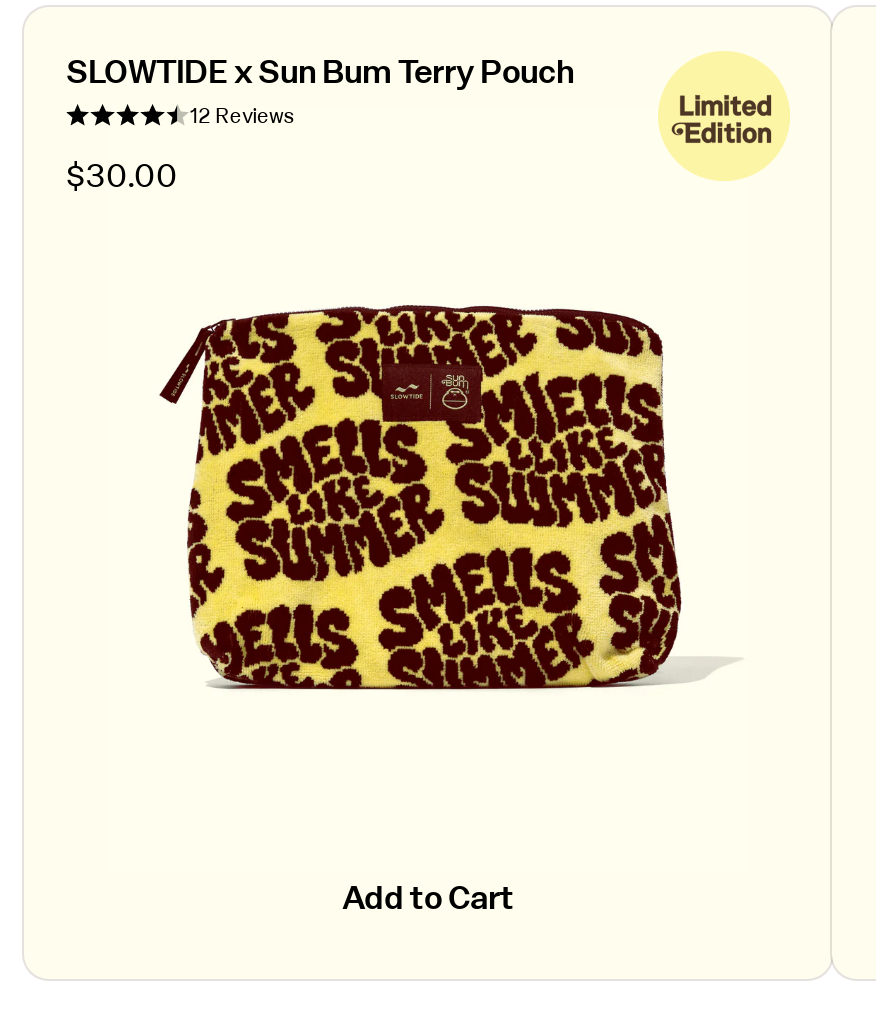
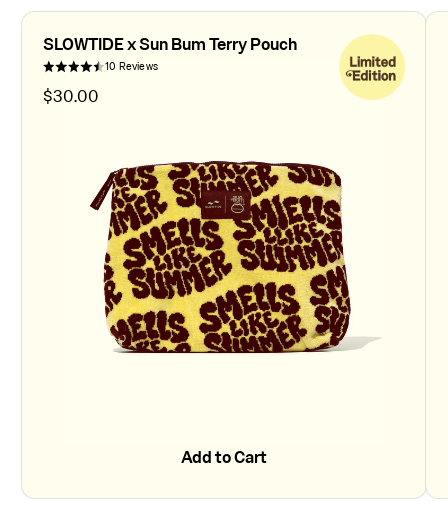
- 12 Reviews
+ 10 Reviews
